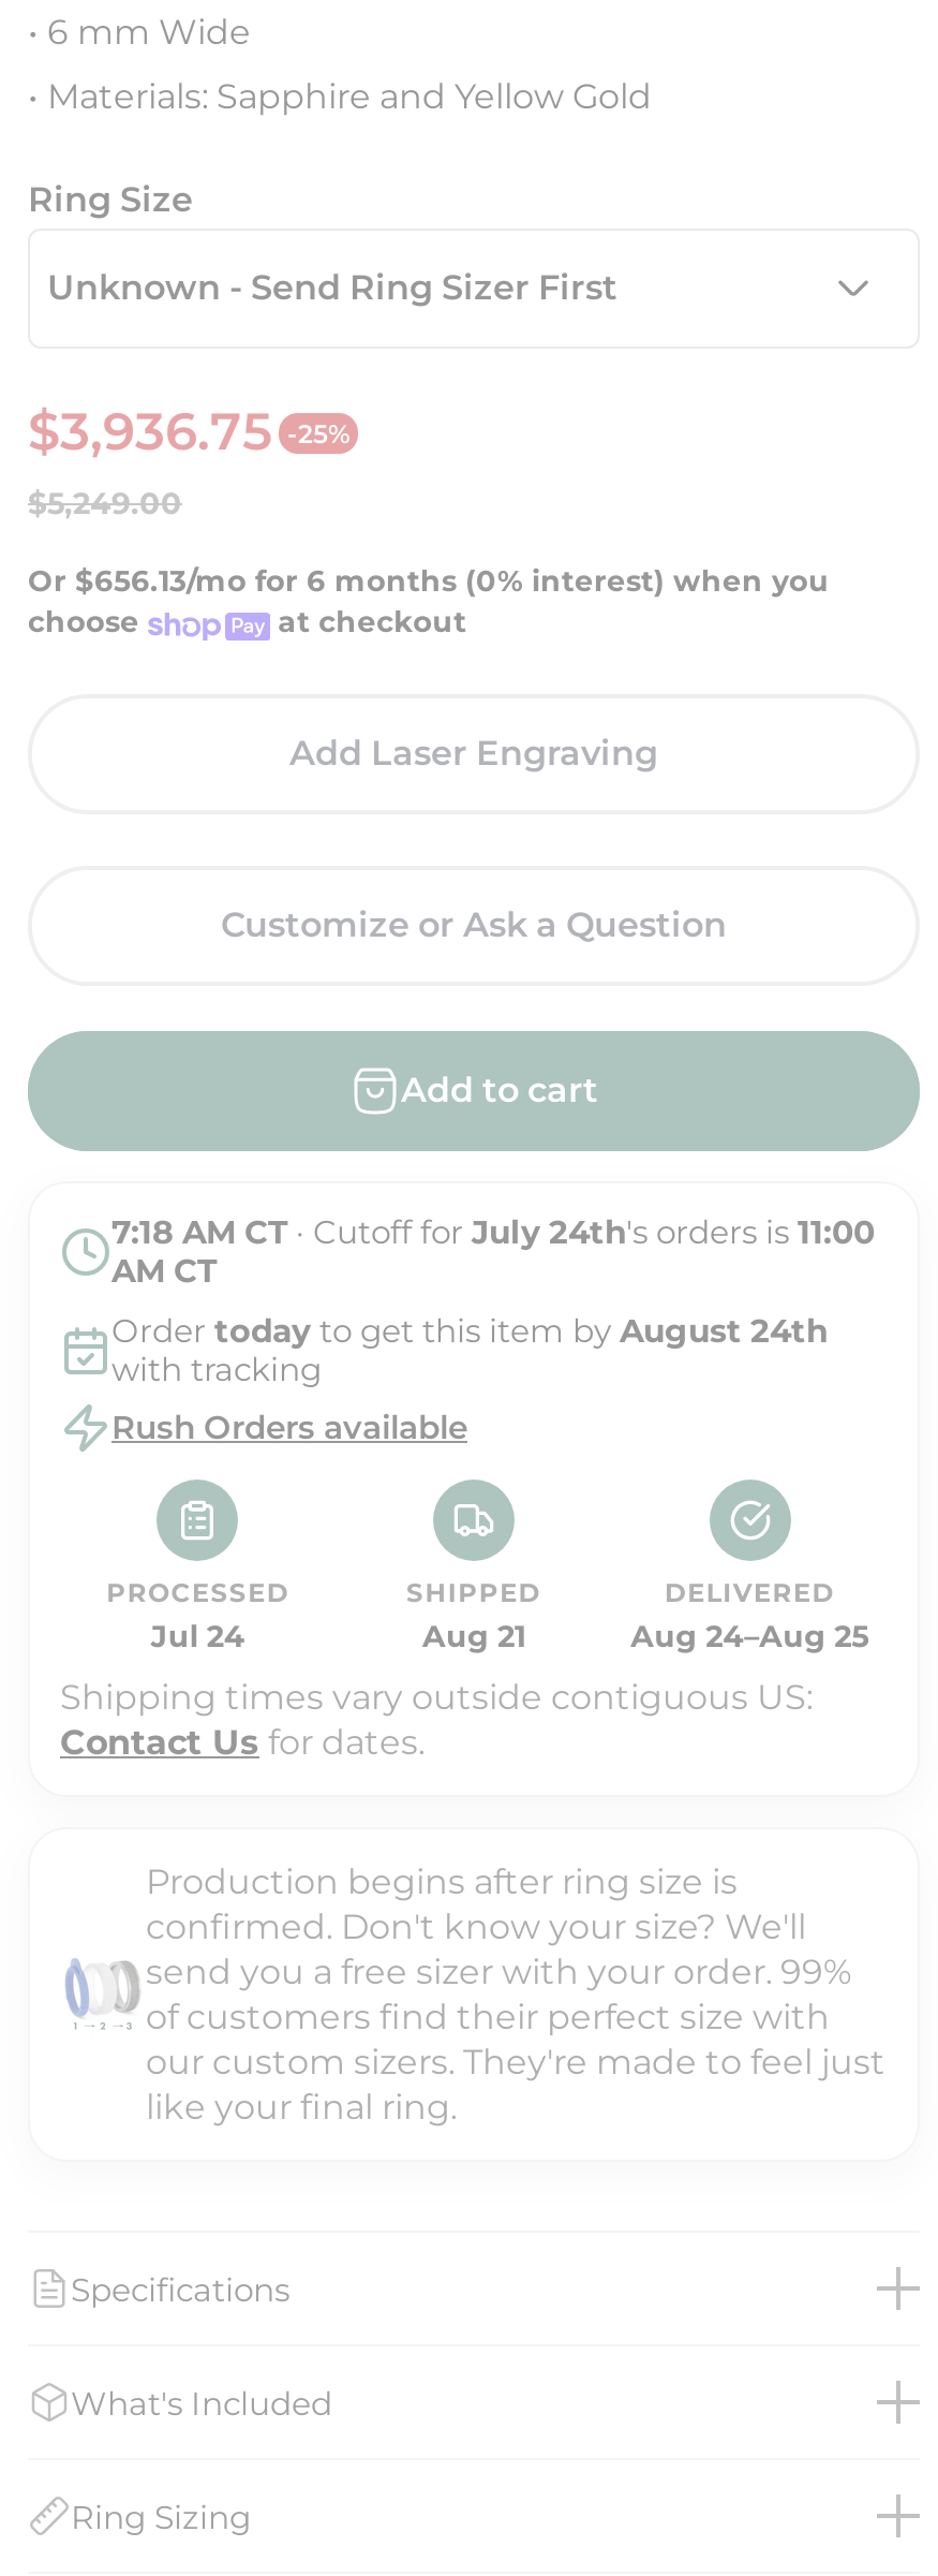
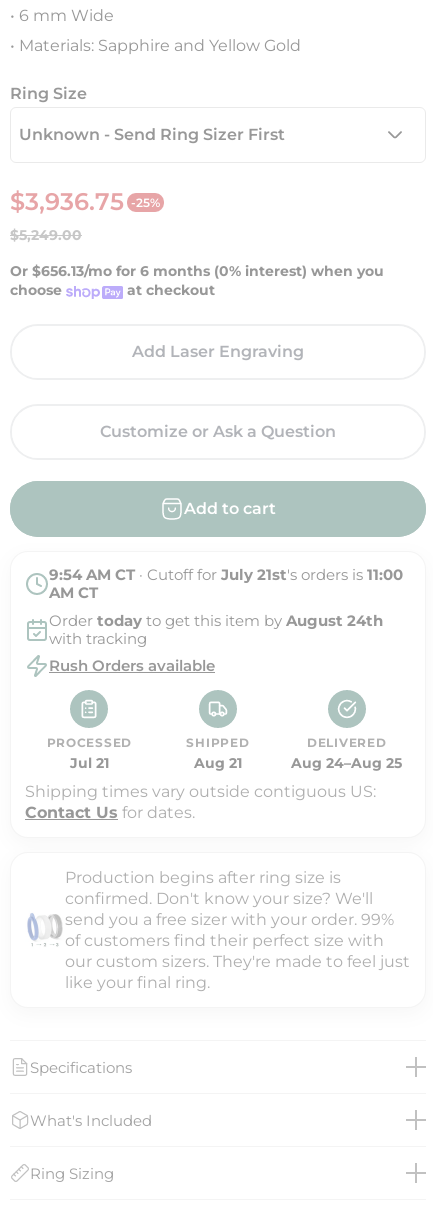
- 7:18 AM CT · Cutoff for July 24th's orders is 11:00
+ 9:54 AM CT · Cutoff for July 21st's orders is 11:00

- Jul 24
+ Jul 21
